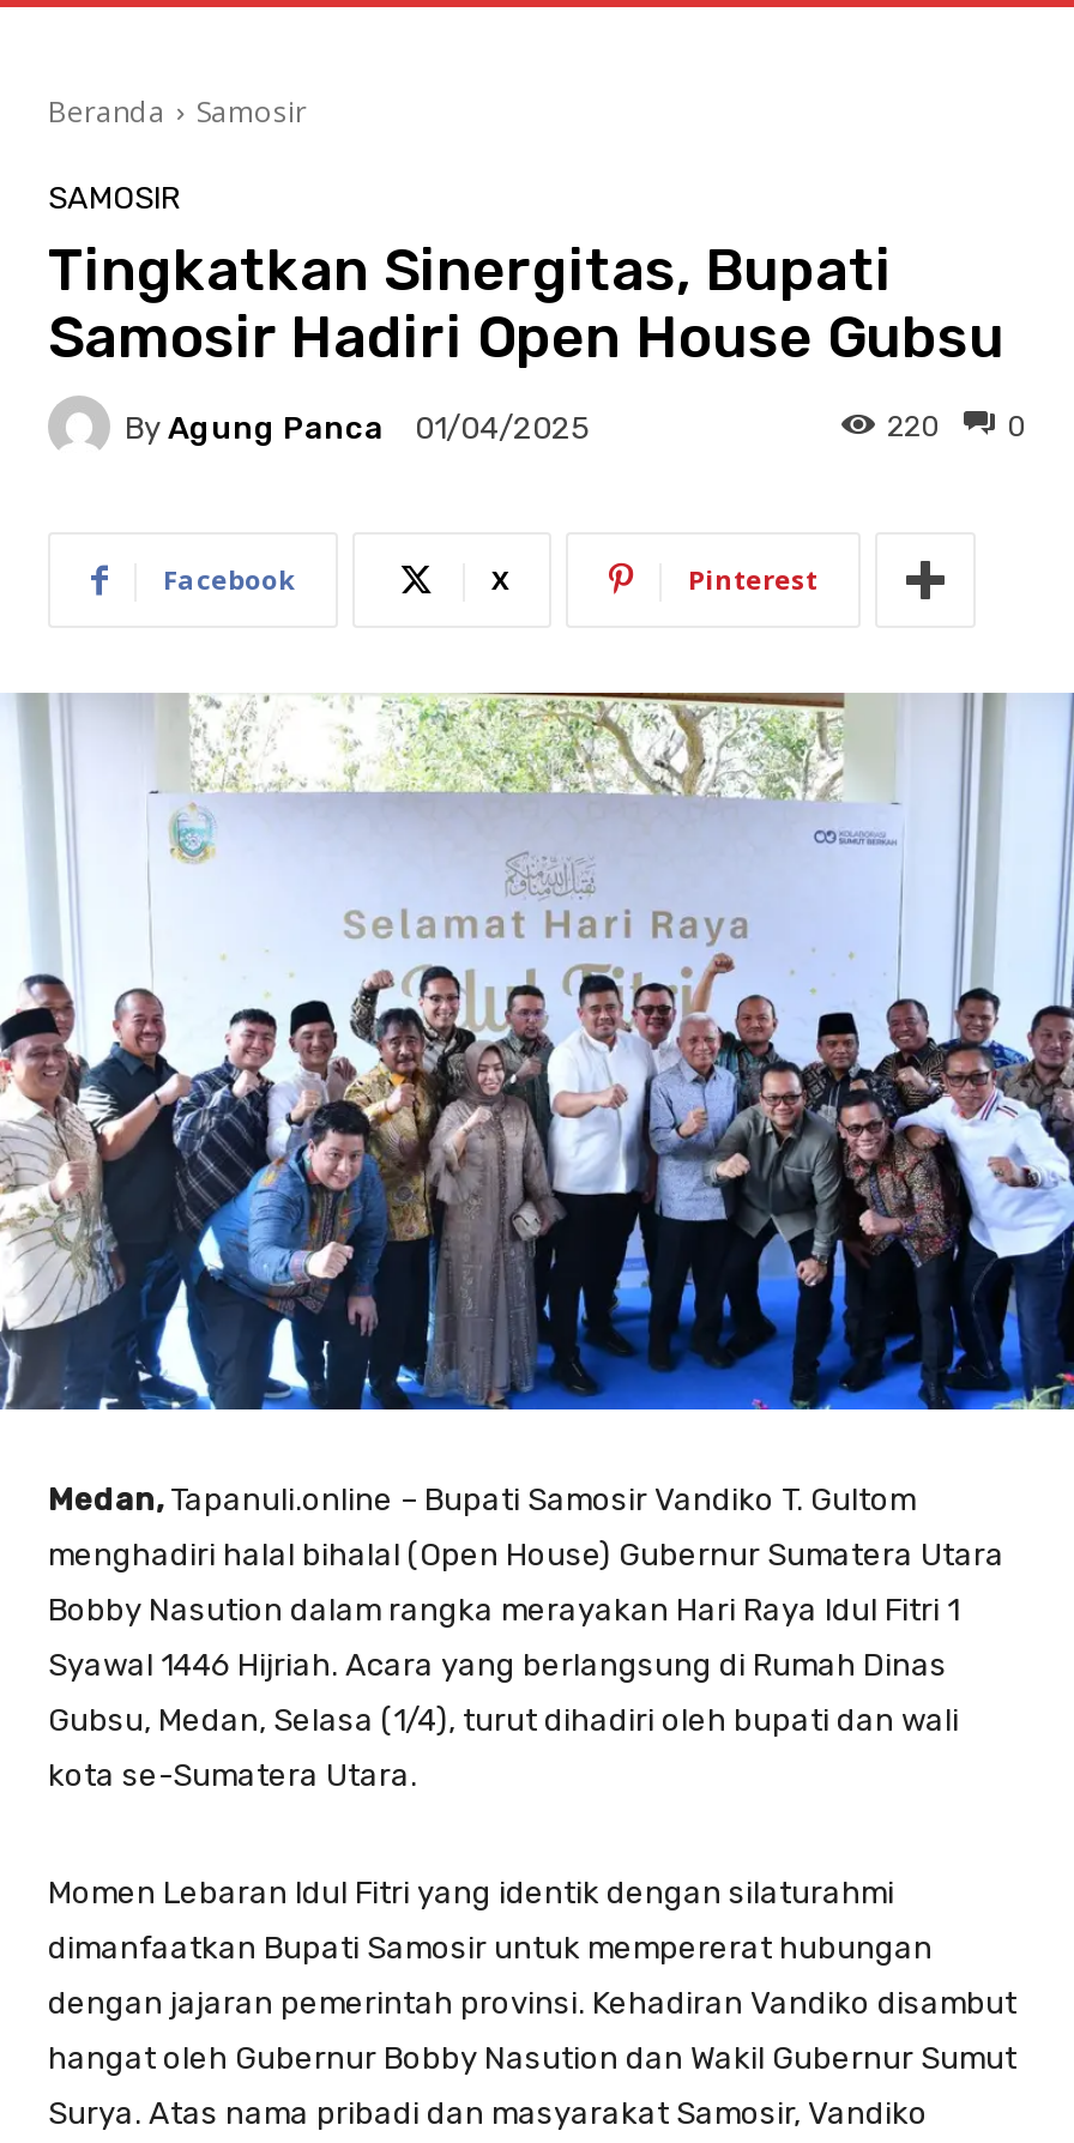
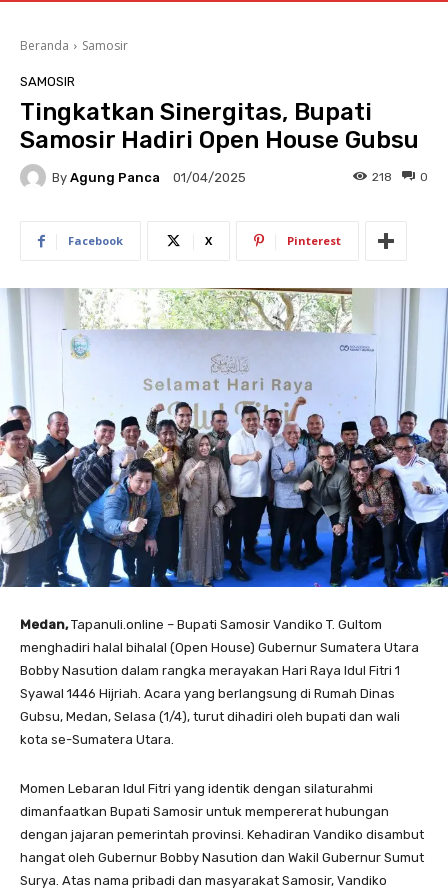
- 220 0
+ 218 0
